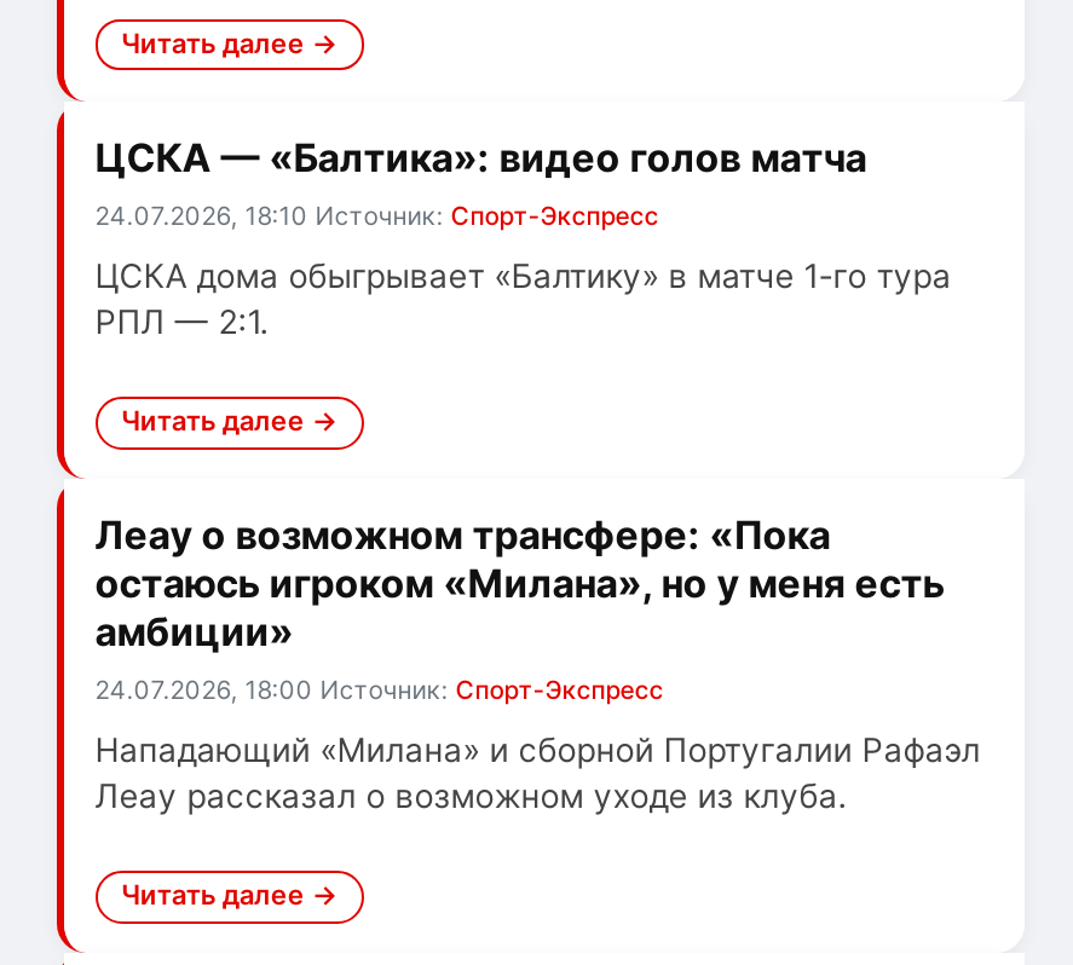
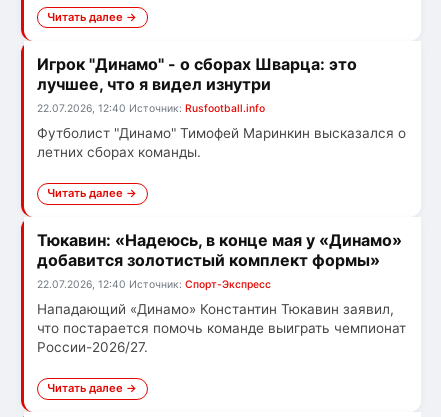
- ЦСКА — «Балтика»: видео голов матча
- 24.07.2026, 18:10 Источник: Спорт-Экспресс
+ Игрок "Динамо" - о сборах Шварца: это
+ лучшее, что я видел изнутри
+ 22.07.2026, 12:40 Источник: Rusfootball.info

- ЦСКА дома обыгрывает «Балтику» в матче 1-го тура
- РПЛ — 2:1.
+ Футболист "Динамо" Тимофей Маринкин высказался о
+ летних сборах команды.

- Леау о возможном трансфере: «Пока
- остаюсь игроком «Милана», но у меня есть
- амбиции»
- 24.07.2026, 18:00 Источник: Спорт-Экспресс
+ Тюкавин: «Надеюсь, в конце мая у «Динамо»
+ добавится золотистый комплект формы»
+ 22.07.2026, 12:40 Источник: Спорт-Экспресс

- Нападающий «Милана» и сборной Португалии Рафаэл
- Леау рассказал о возможном уходе из клуба.
+ Нападающий «Динамо» Константин Тюкавин заявил,
+ что постарается помочь команде выиграть чемпионат
+ России-2026/27.
